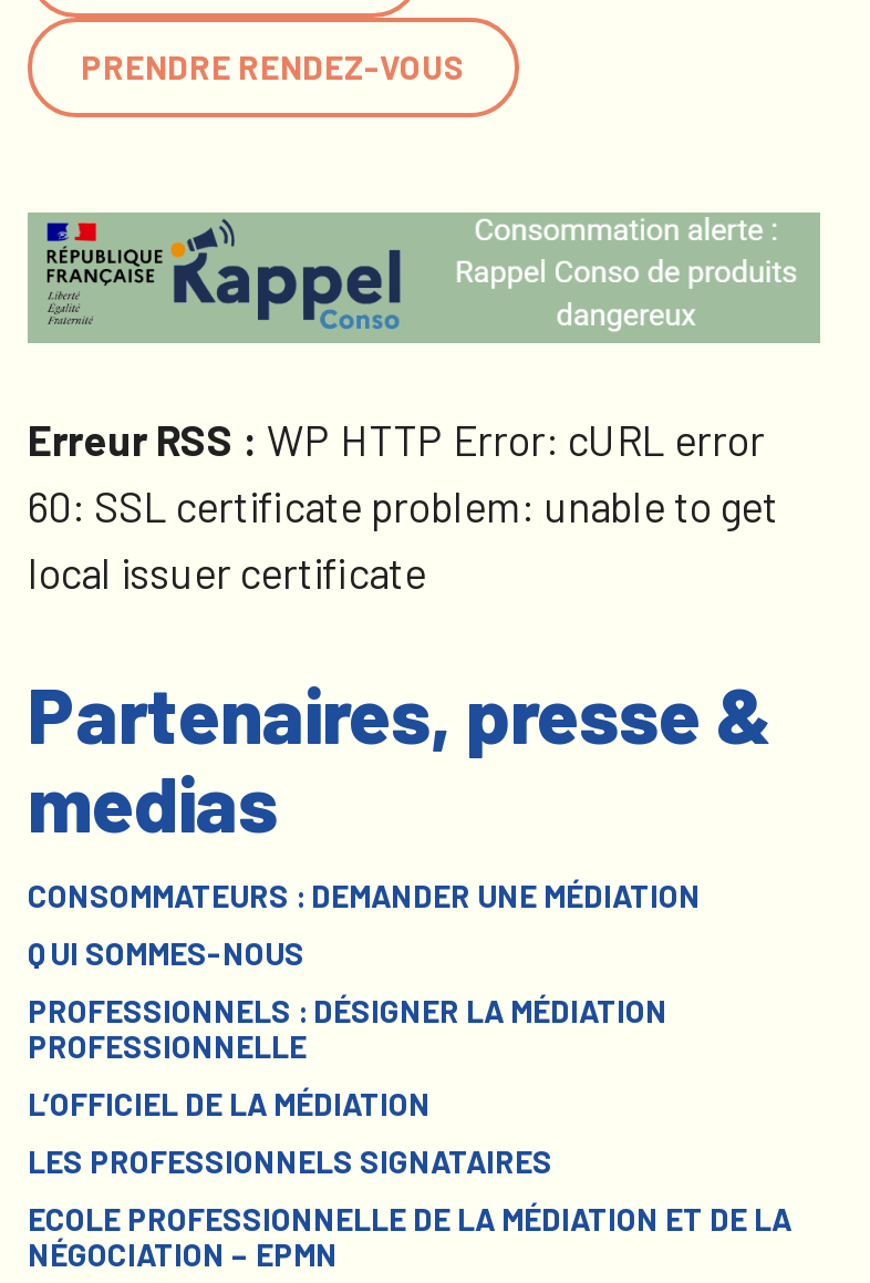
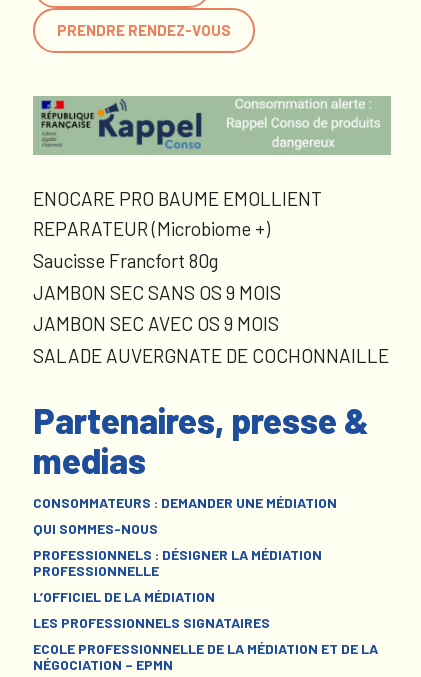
- Erreur RSS : WP HTTP Error: cURL error
- 60: SSL certificate problem: unable to get
- local issuer certificate
+ ENOCARE PRO BAUME EMOLLIENT
+ REPARATEUR (Microbiome +)
+ Saucisse Francfort 80g
+ JAMBON SEC SANS OS 9 MOIS
+ JAMBON SEC AVEC OS 9 MOIS
+ SALADE AUVERGNATE DE COCHONNAILLE
